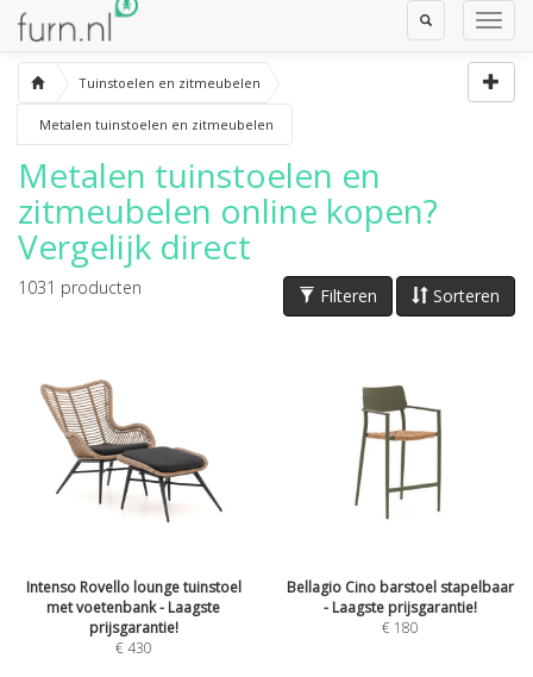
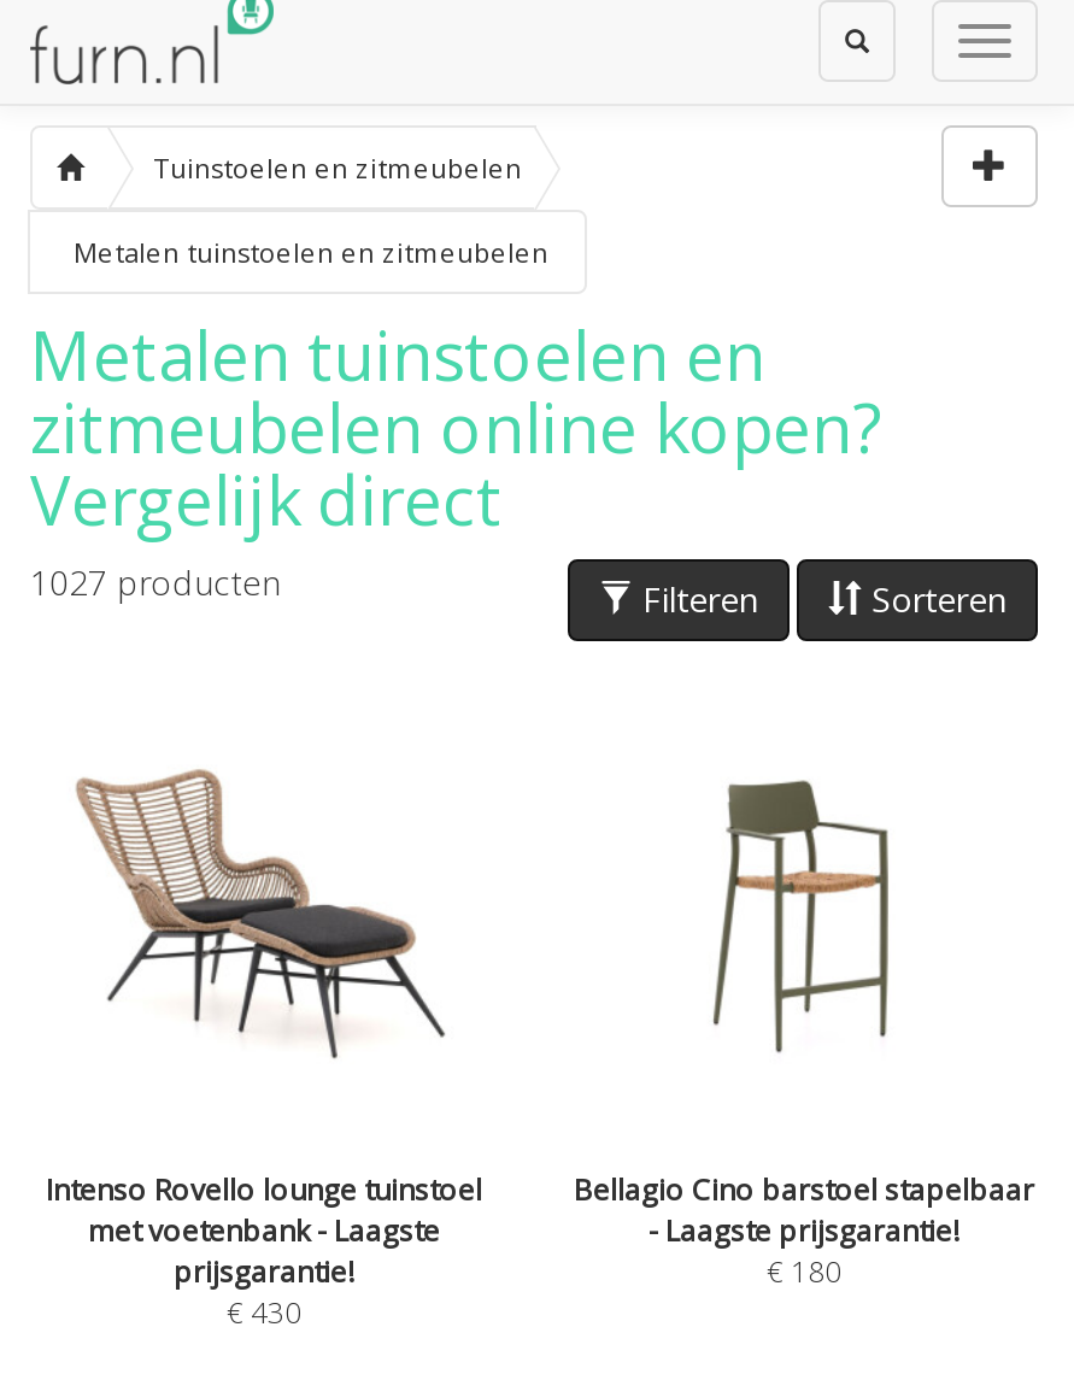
- 1031 producten
+ 1027 producten
